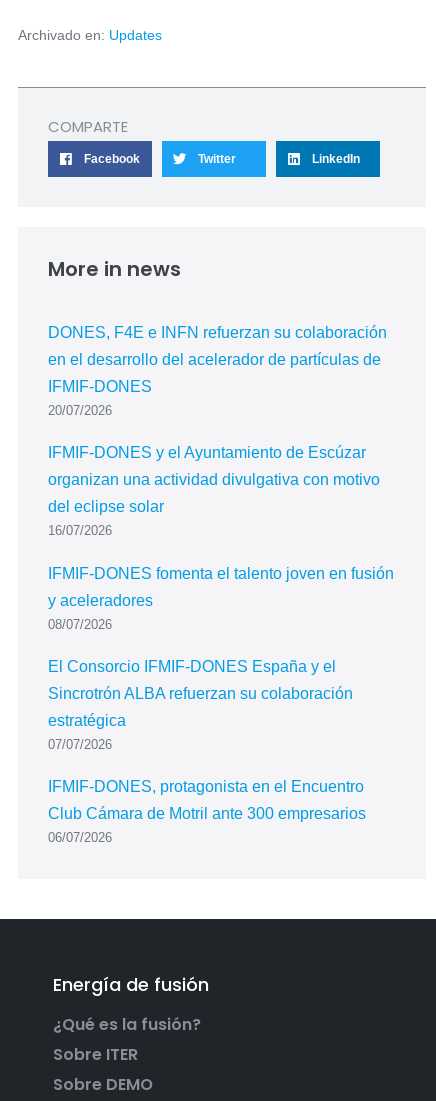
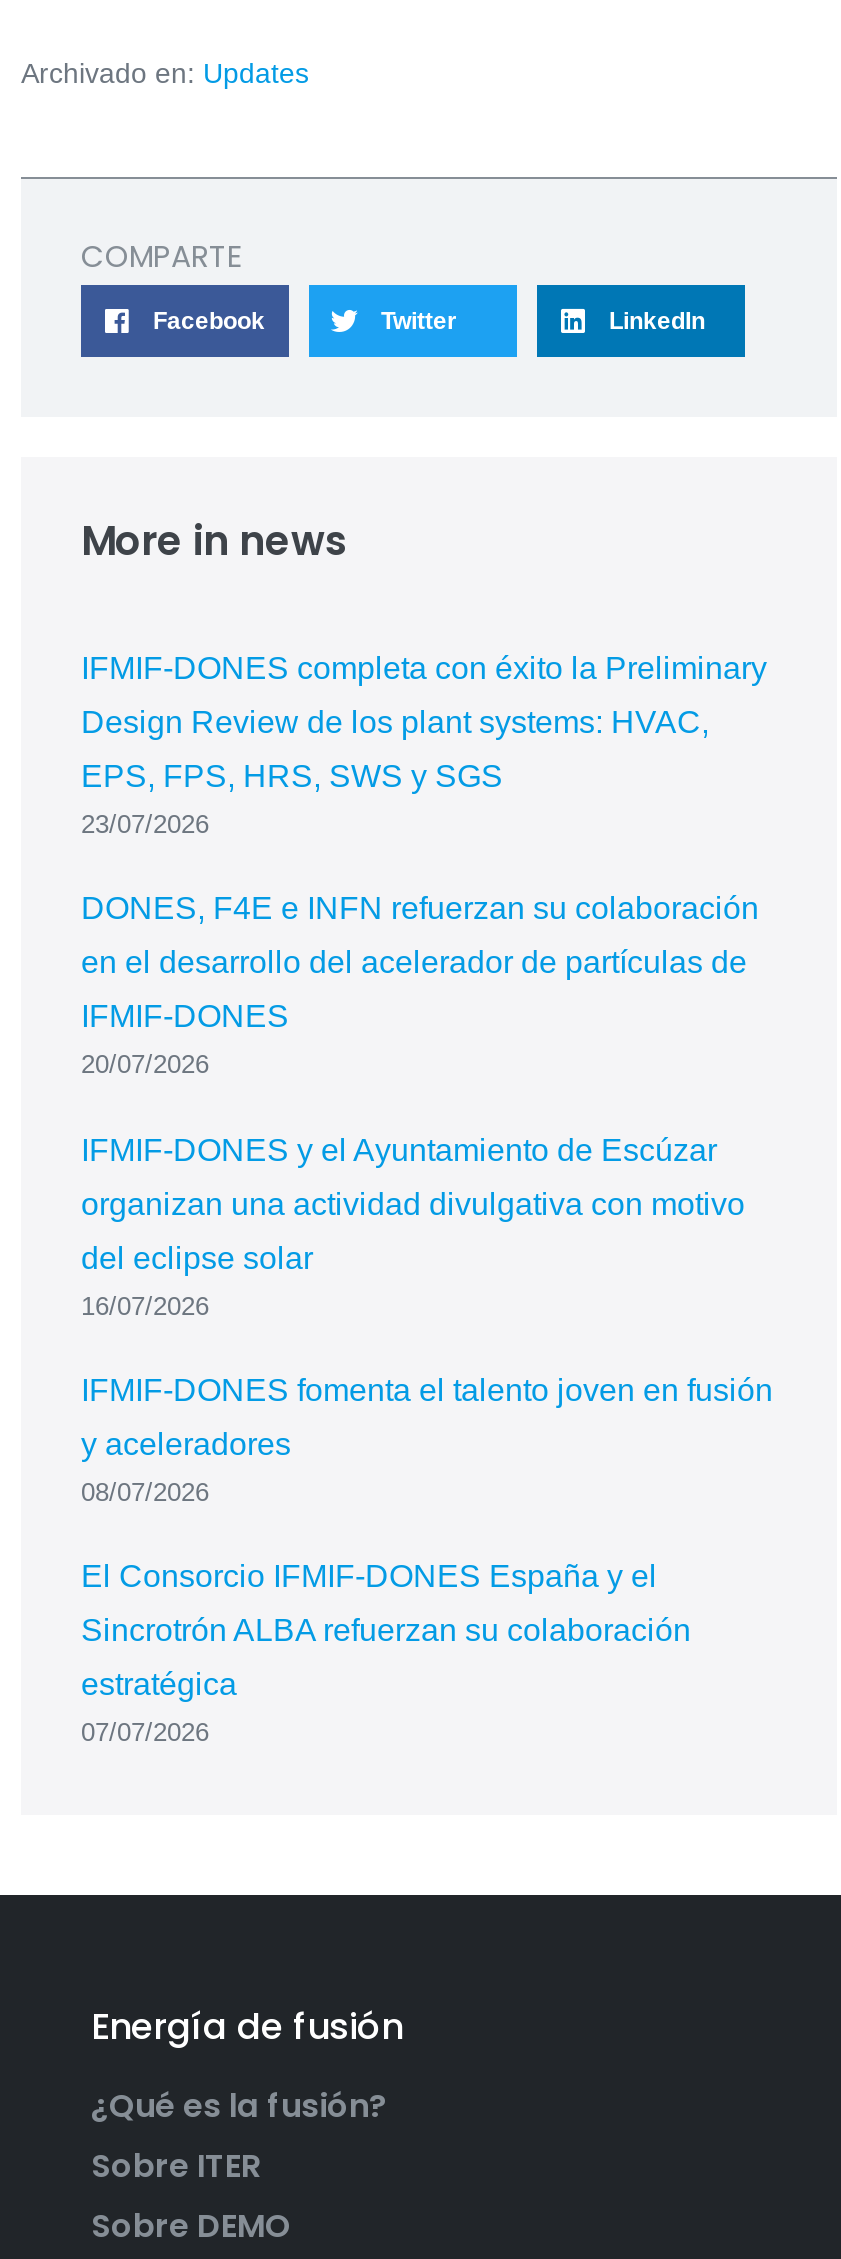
+ IFMIF-DONES completa con éxito la Preliminary
+ Design Review de los plant systems: HVAC,
+ EPS, FPS, HRS, SWS y SGS
+ 23/07/2026

moved down: DONES, F4E e INFN refuerzan su colaboración | en el desarrollo del acelerador de partículas de | IFMIF-DONES | ... | estratégica | 07/07/2026

- IFMIF-DONES, protagonista en el Encuentro
- Club Cámara de Motril ante 300 empresarios
- 06/07/2026
